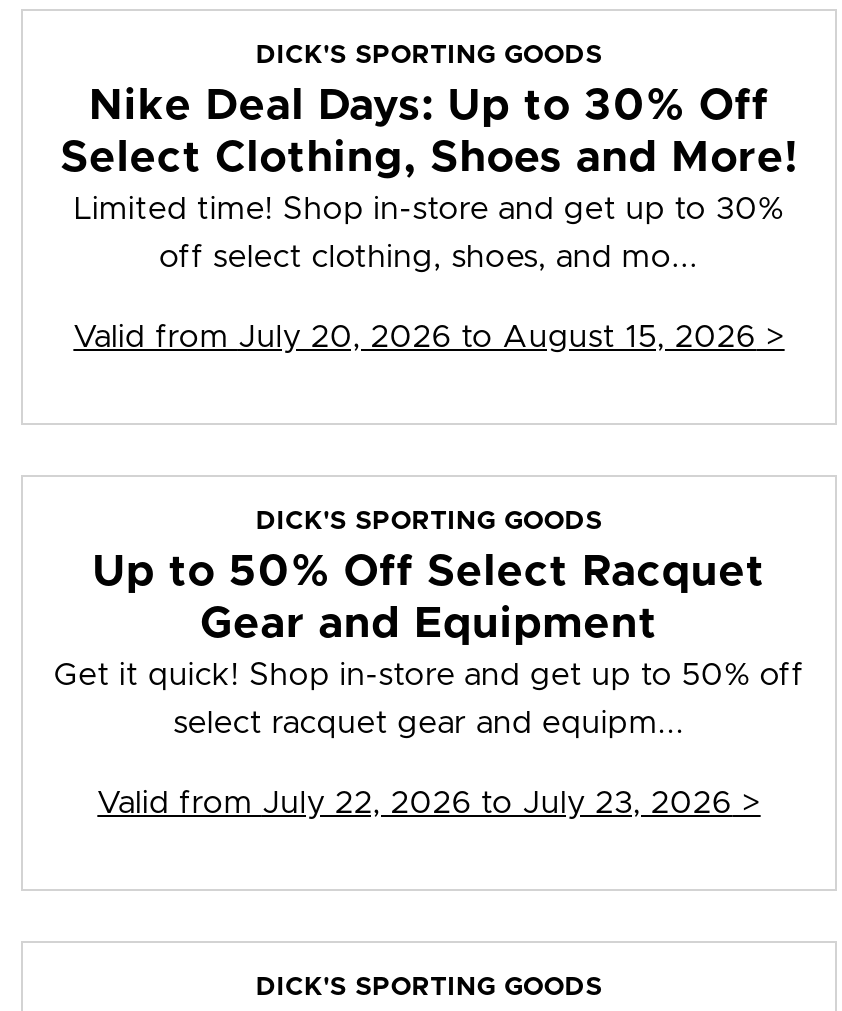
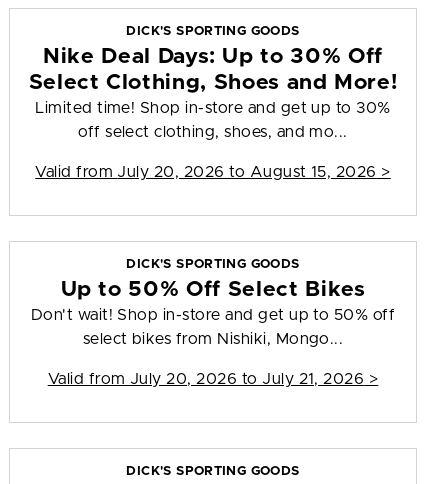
- Up to 50% Off Select Racquet
- Gear and Equipment
- Get it quick! Shop in-store and get up to 50% off
+ Up to 50% Off Select Bikes
+ Don't wait! Shop in-store and get up to 50% off

- select racquet gear and equipm...
+ select bikes from Nishiki, Mongo...

- Valid from July 22, 2026 to July 23, 2026 >
+ Valid from July 20, 2026 to July 21, 2026 >
